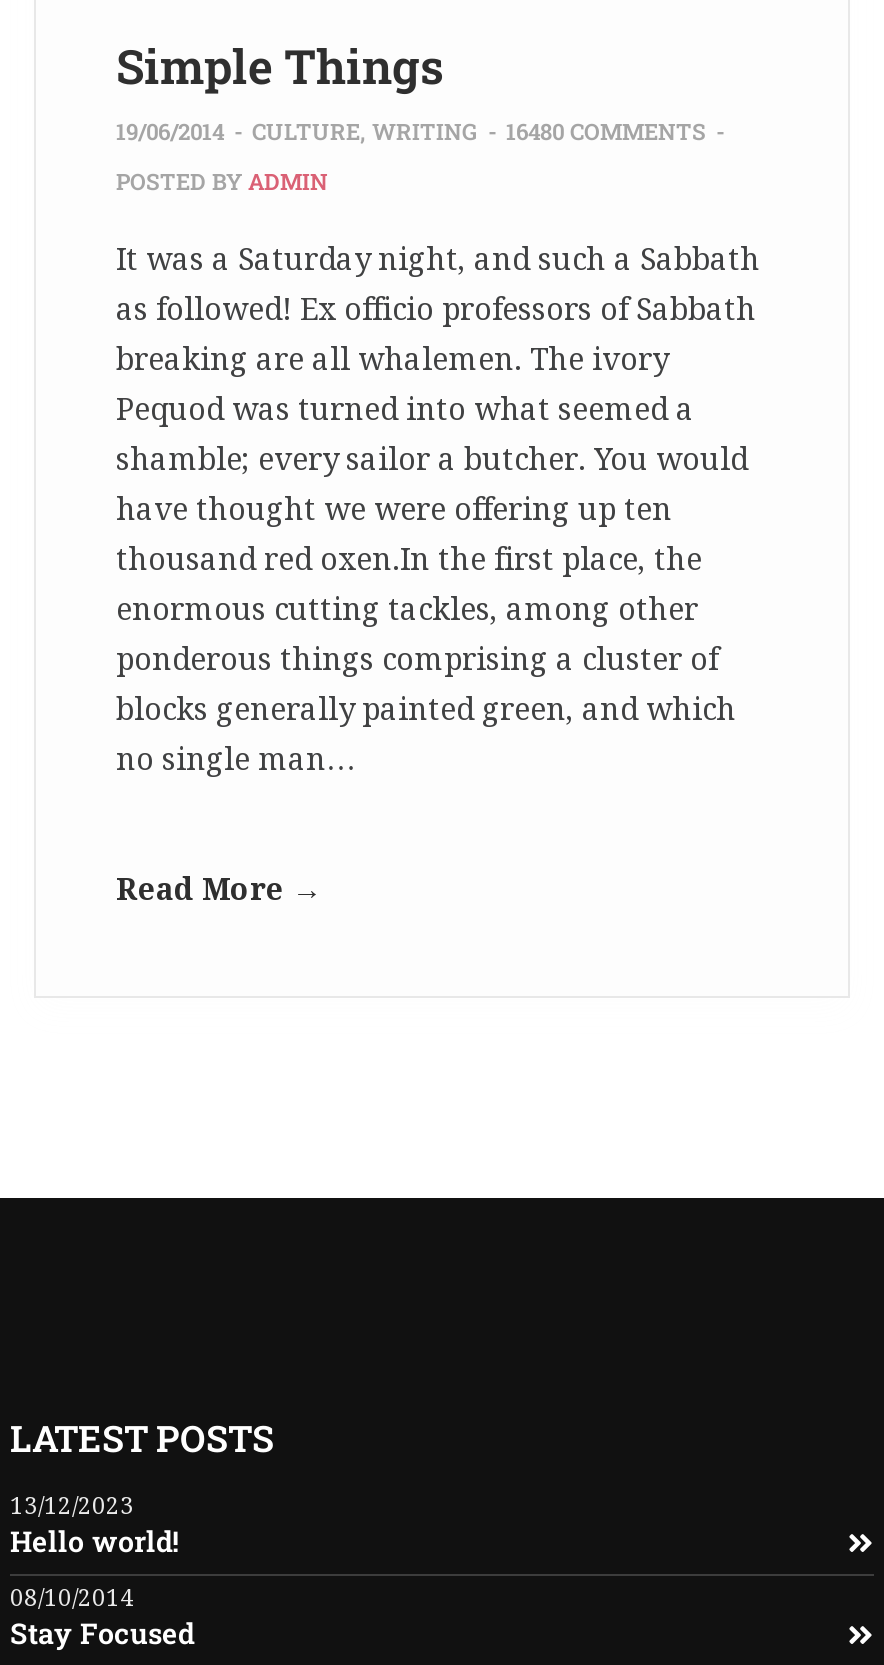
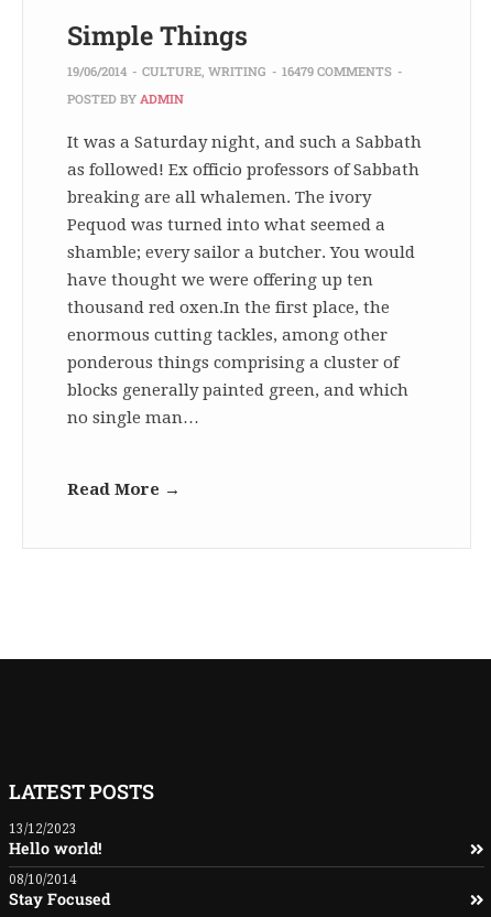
- 19/06/2014 - CULTURE, WRITING - 16480 COMMENTS -
+ 19/06/2014 - CULTURE, WRITING - 16479 COMMENTS -
